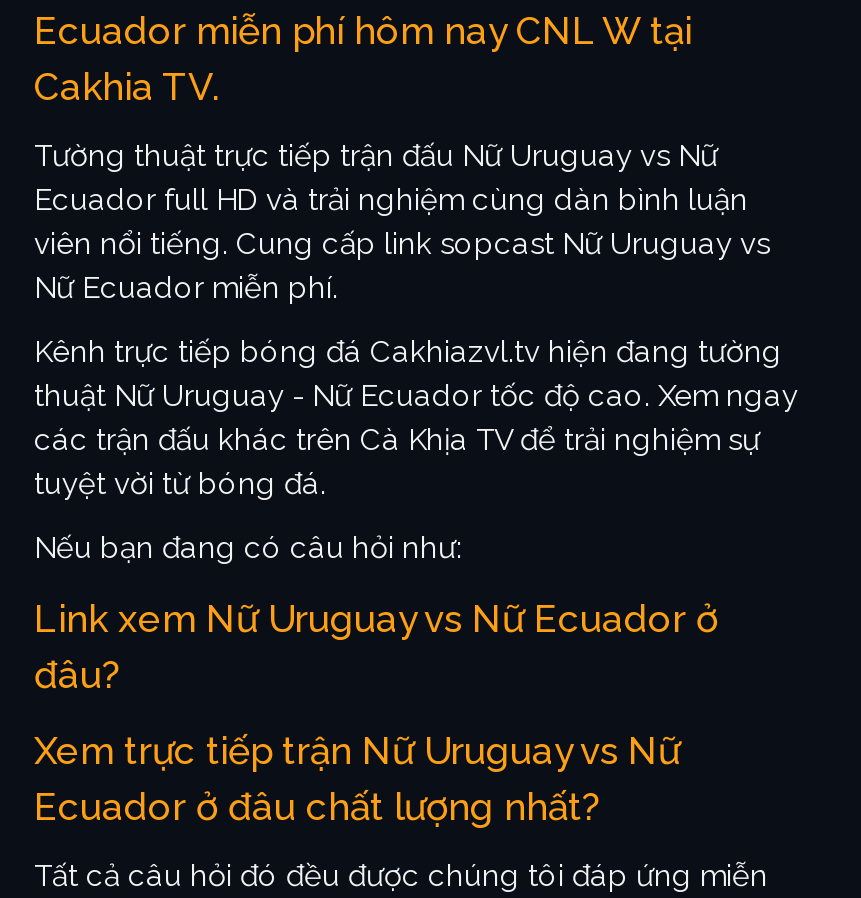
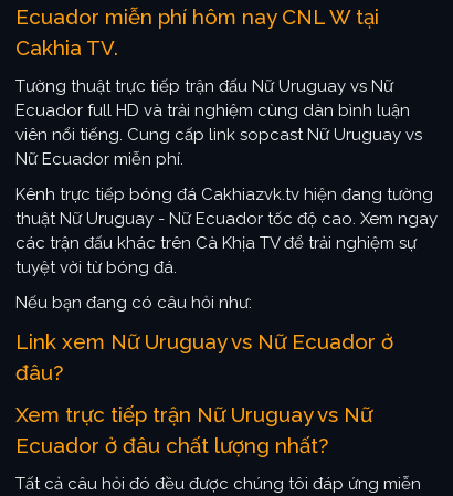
- Kênh trực tiếp bóng đá Cakhiazvl.tv hiện đang tường
+ Kênh trực tiếp bóng đá Cakhiazvk.tv hiện đang tường
